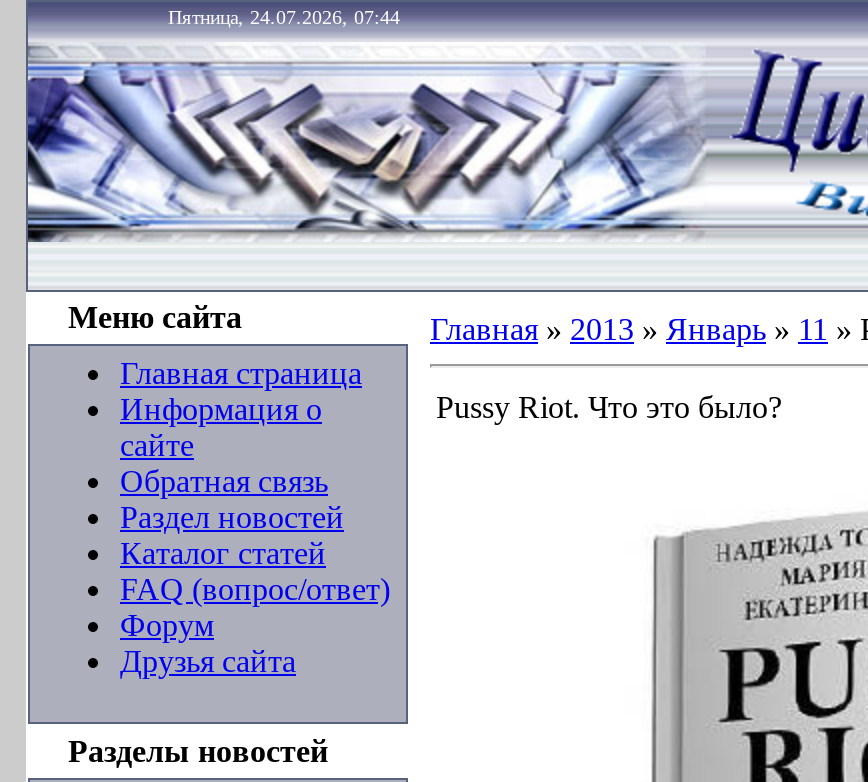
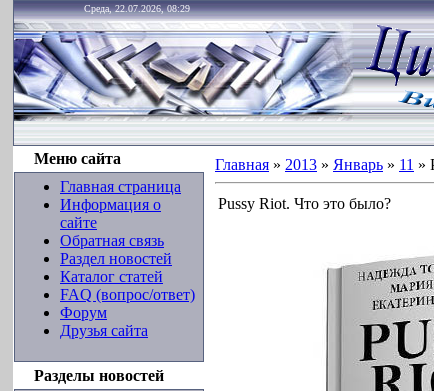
- Пятница, 24.07.2026, 07:44
+ Среда, 22.07.2026, 08:29
